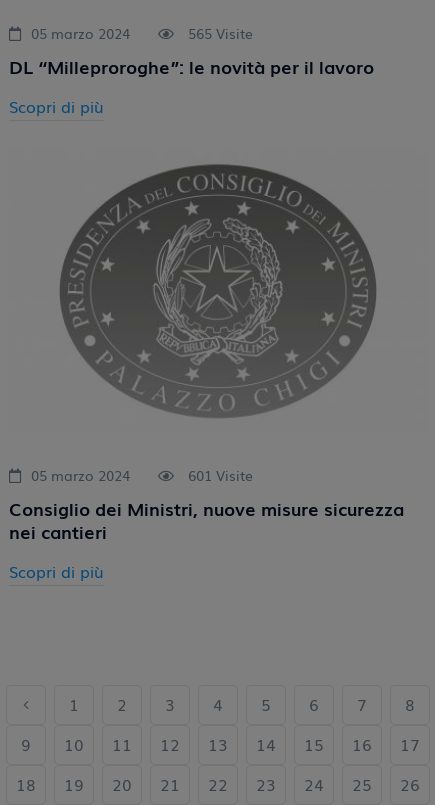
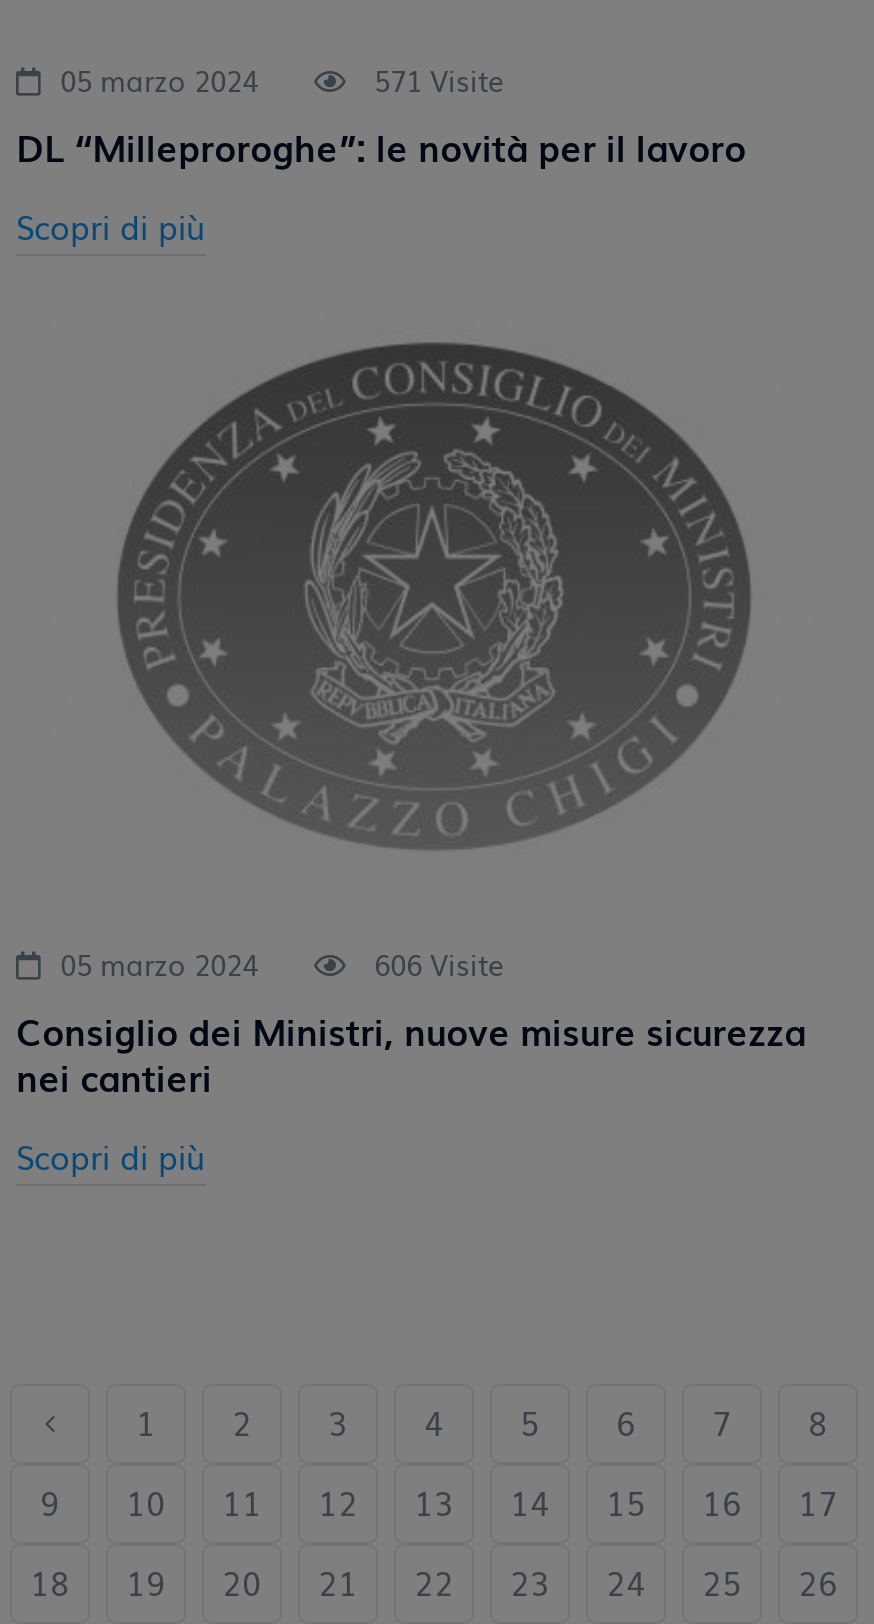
- 565 Visite
+ 571 Visite

- 601 Visite
+ 606 Visite
